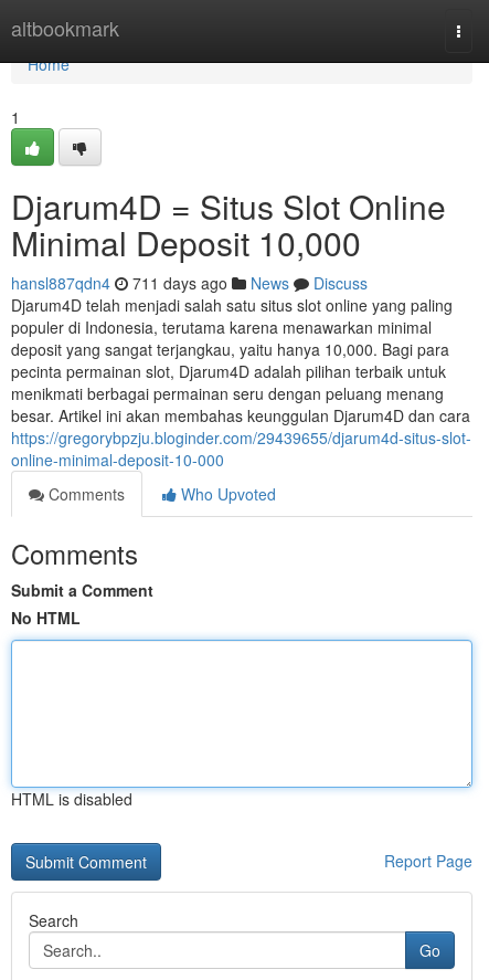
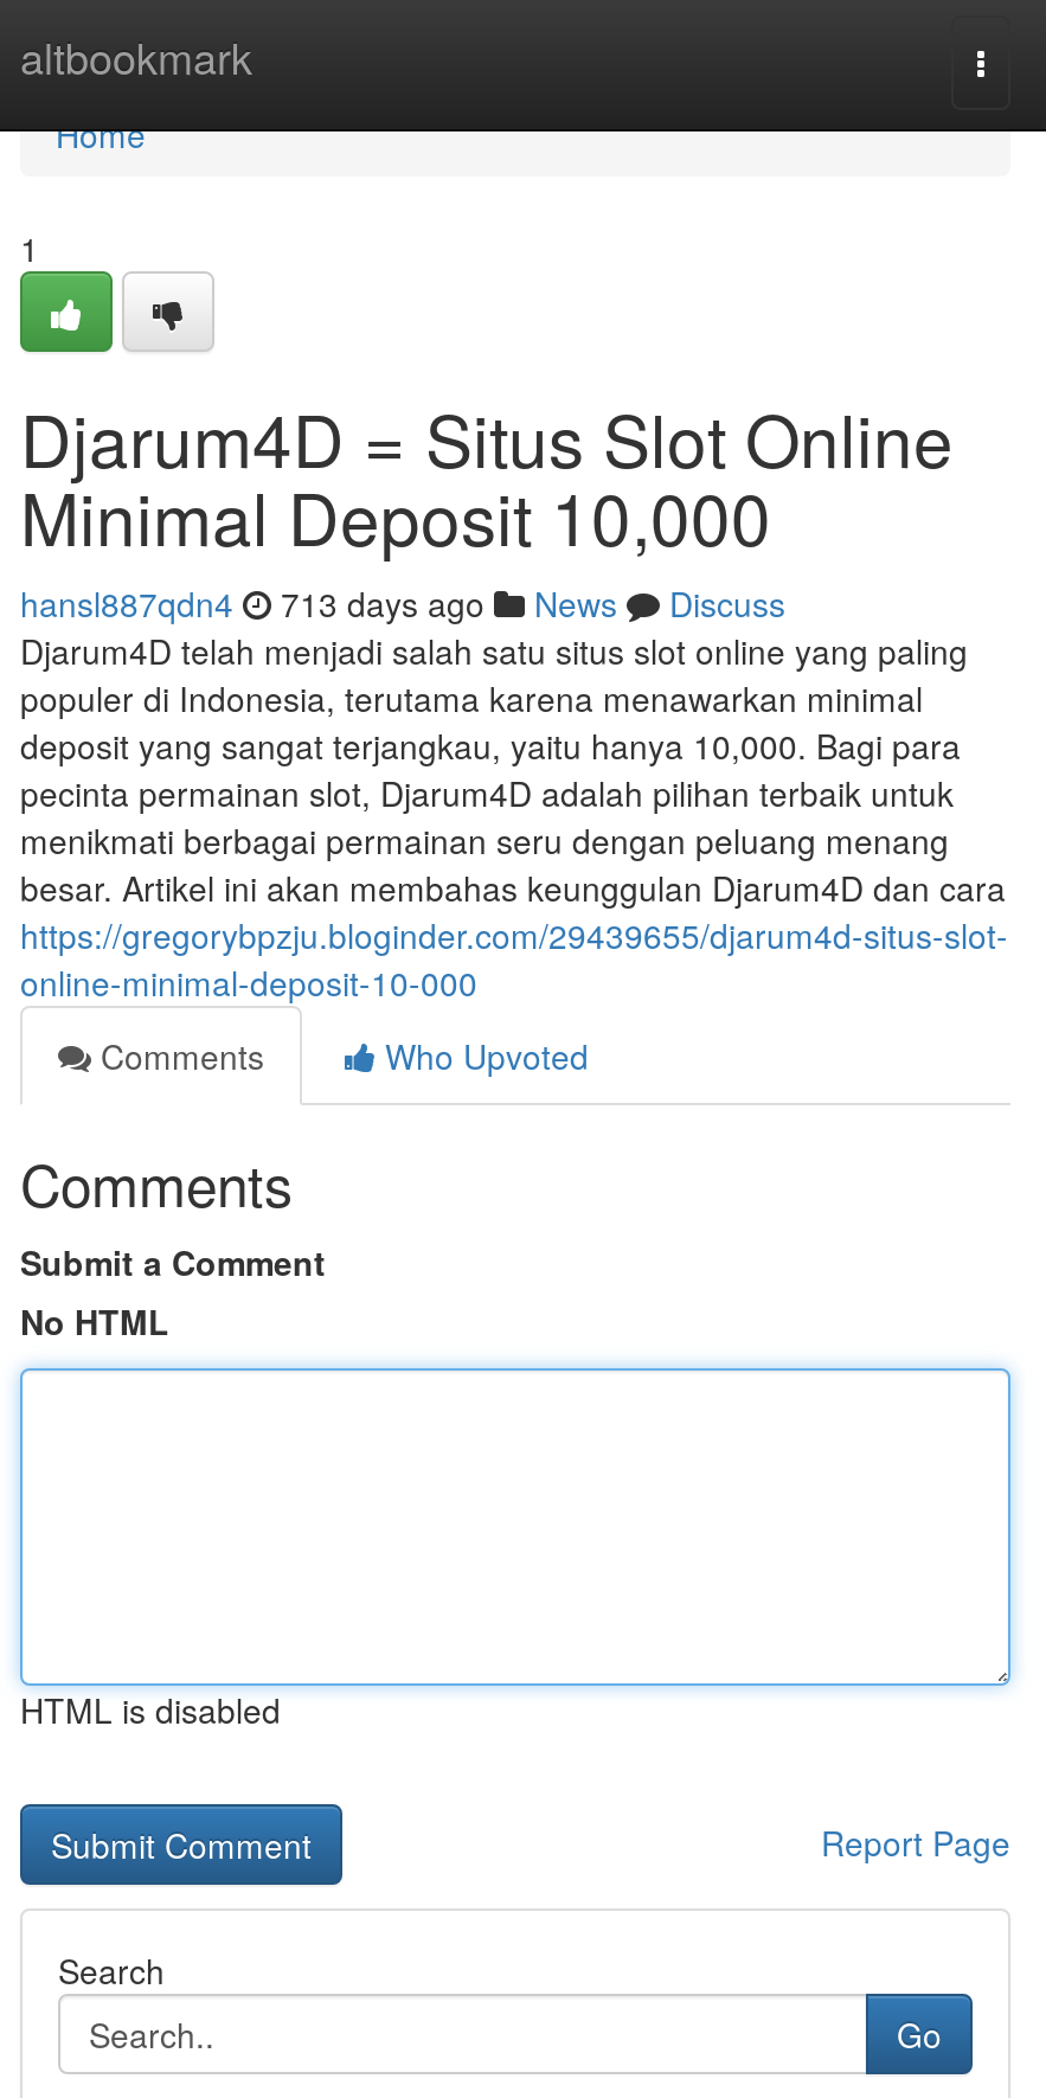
- hansl887qdn4 711 days ago News Discuss
+ hansl887qdn4 713 days ago News Discuss
